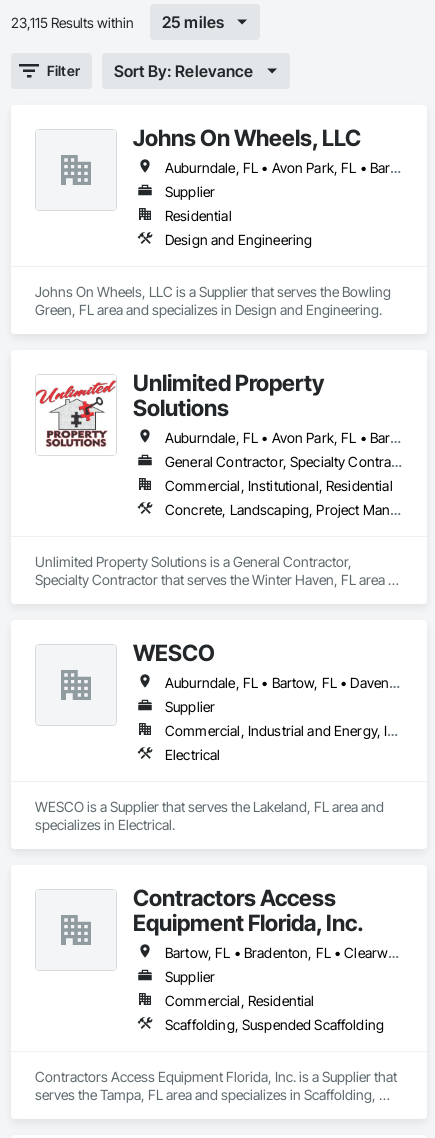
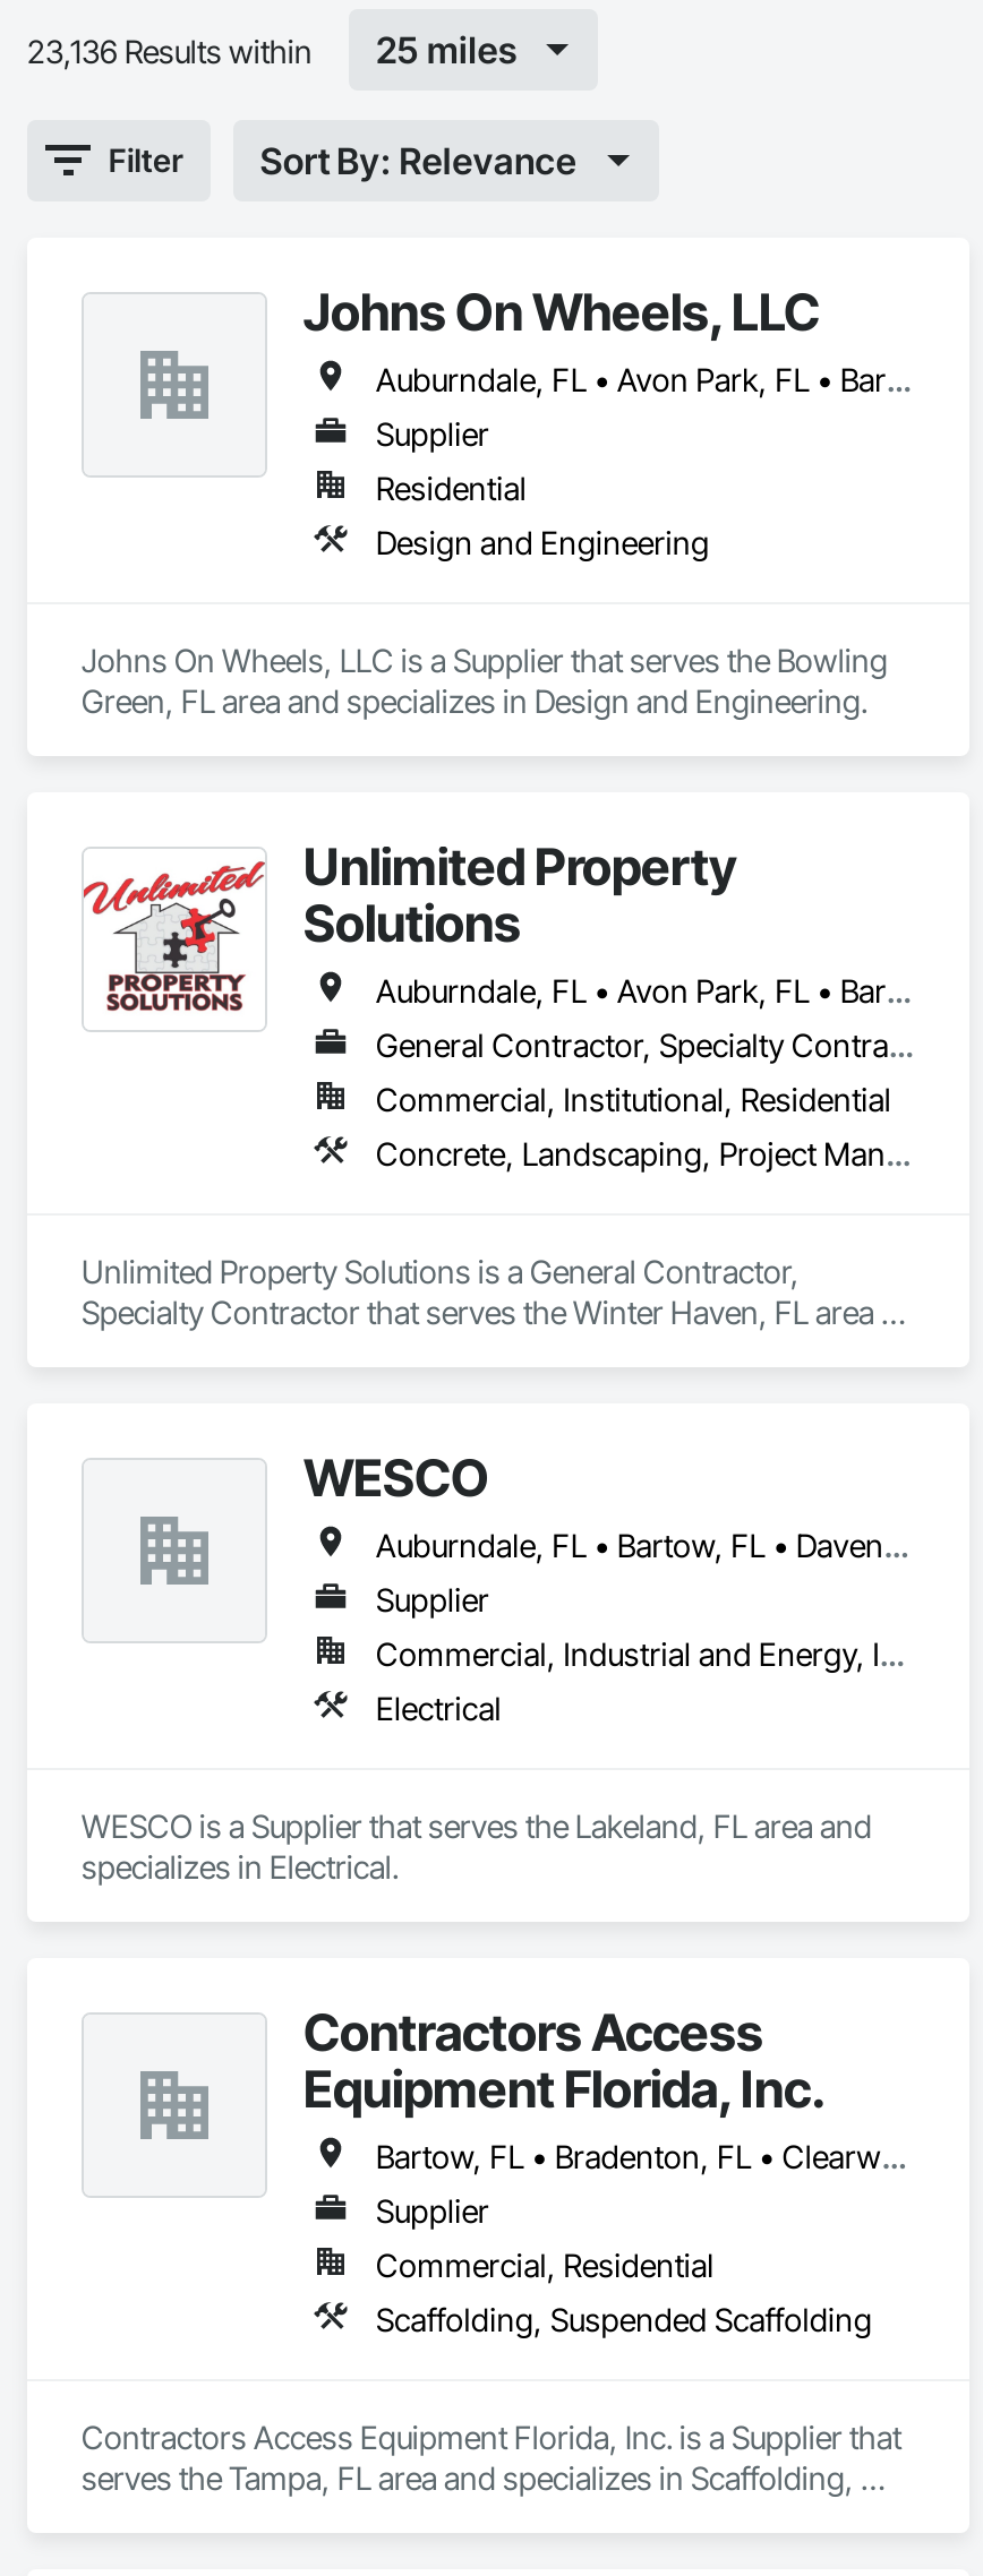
- 23,115 Results within
+ 23,136 Results within
